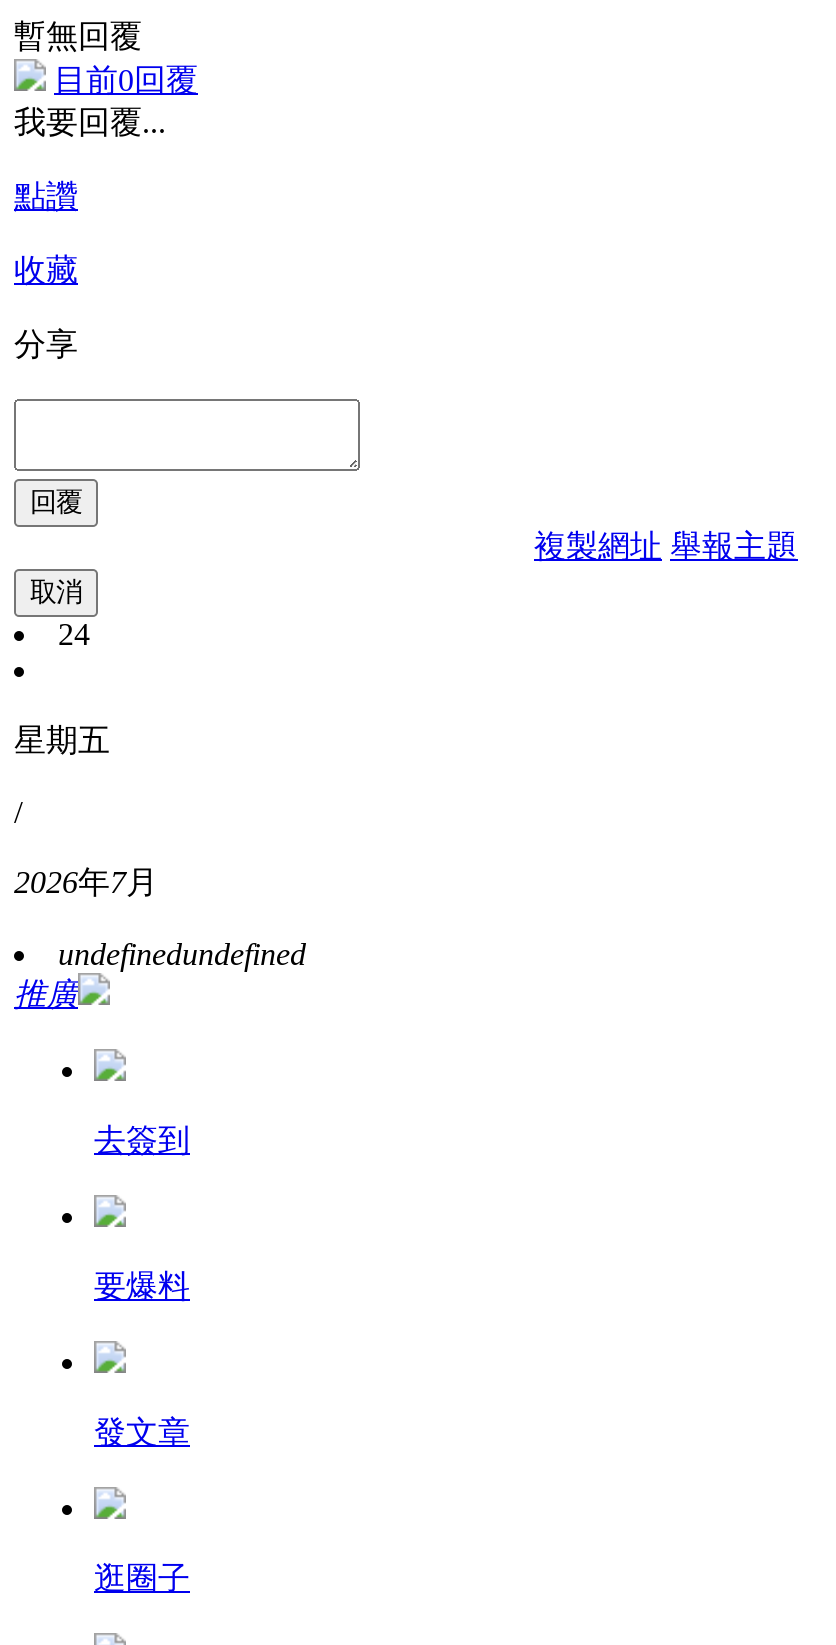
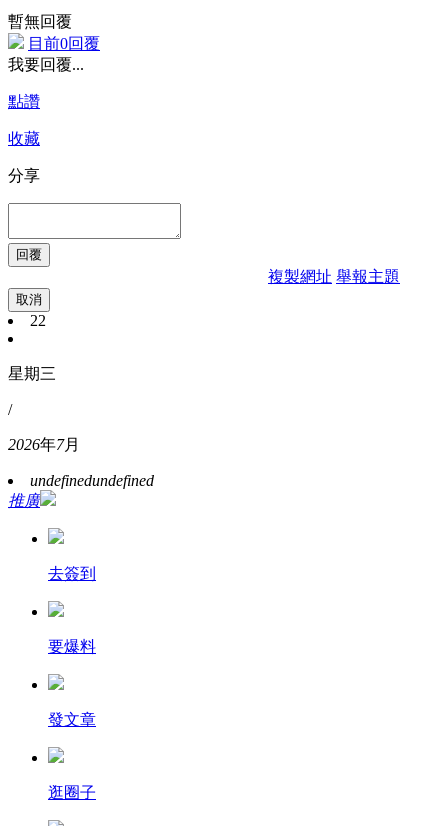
- 24
+ 22

- 星期五
+ 星期三
